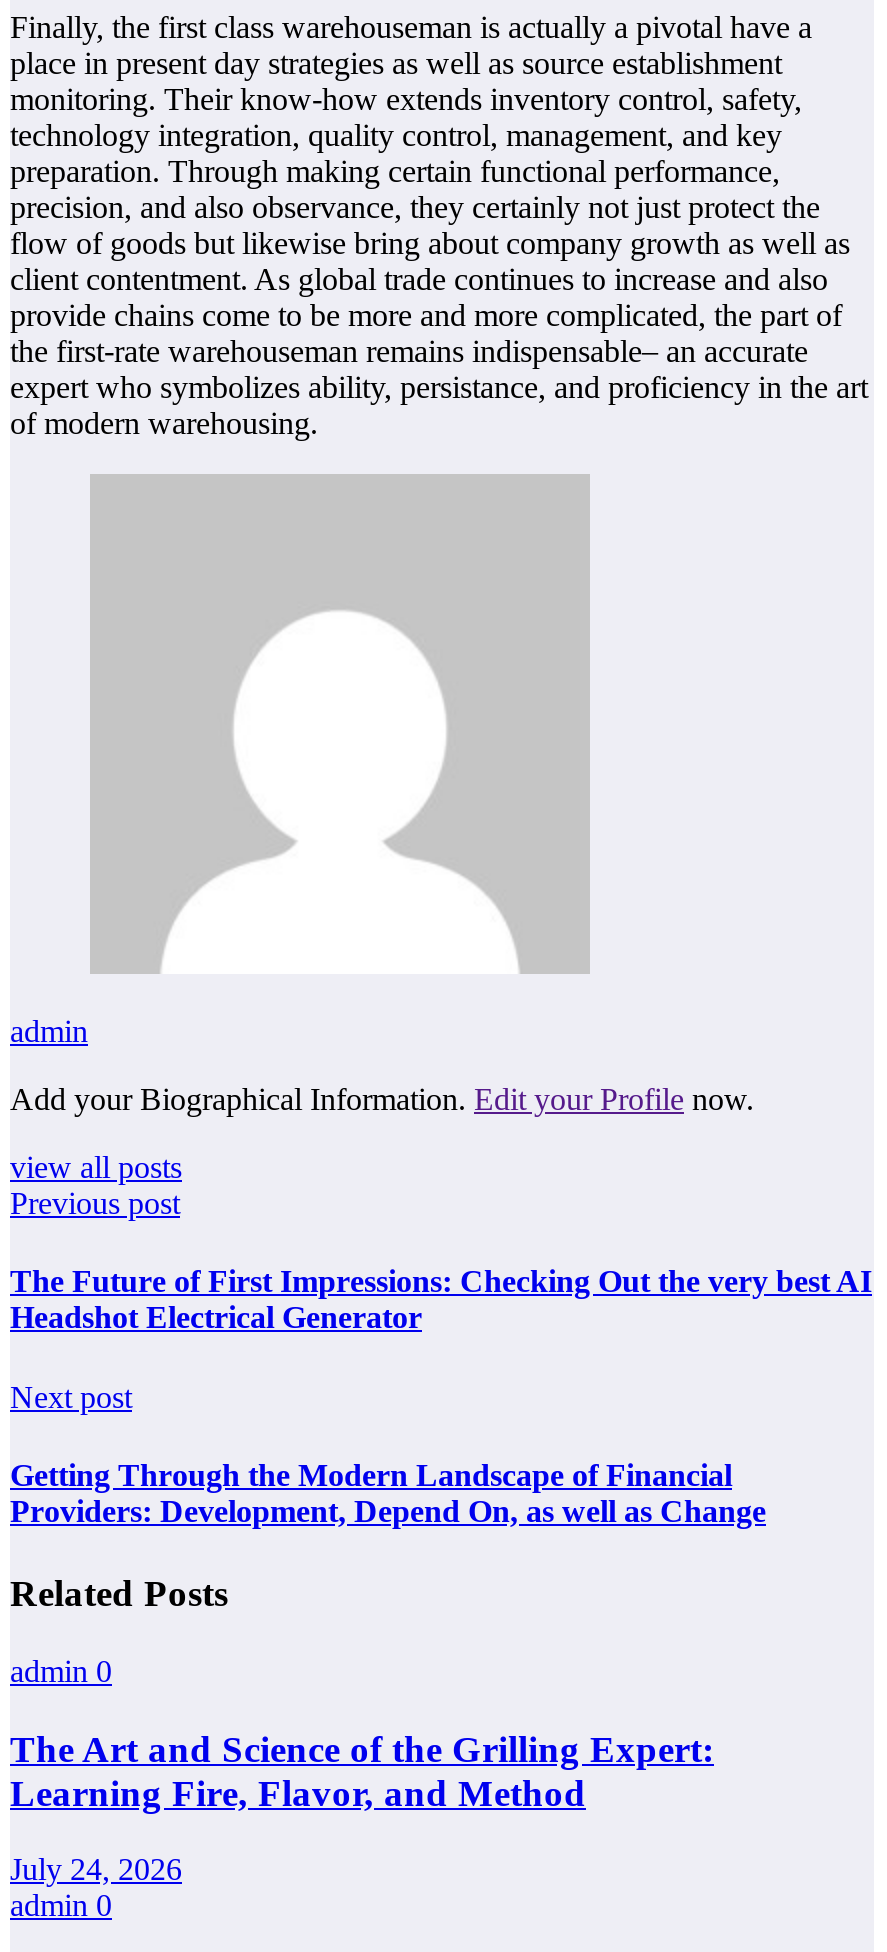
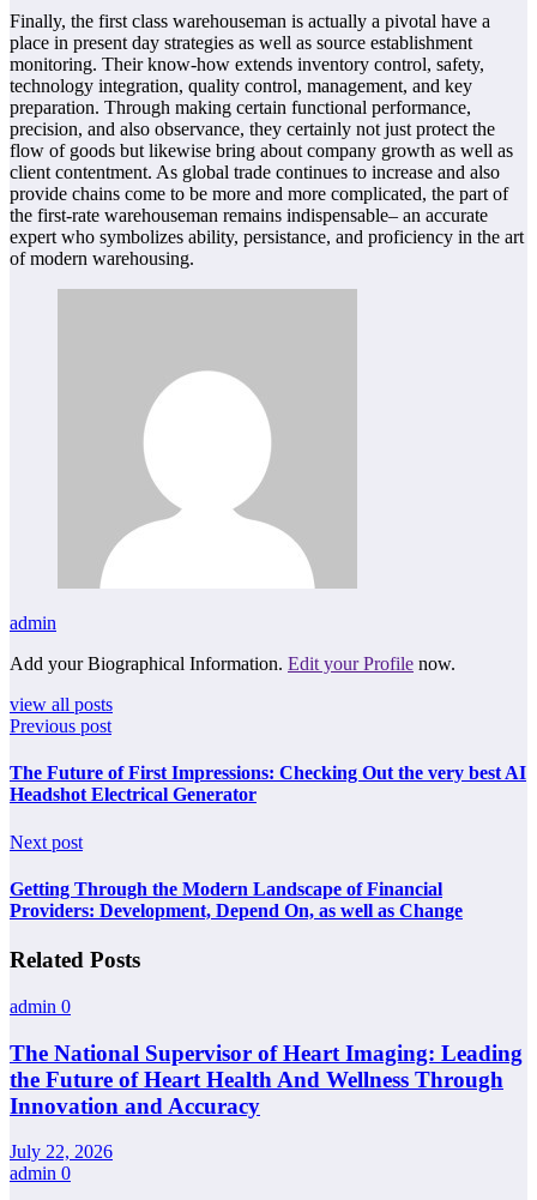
- The Art and Science of the Grilling Expert:
- Learning Fire, Flavor, and Method
+ The National Supervisor of Heart Imaging: Leading
+ the Future of Heart Health And Wellness Through
+ Innovation and Accuracy

- July 24, 2026
+ July 22, 2026
